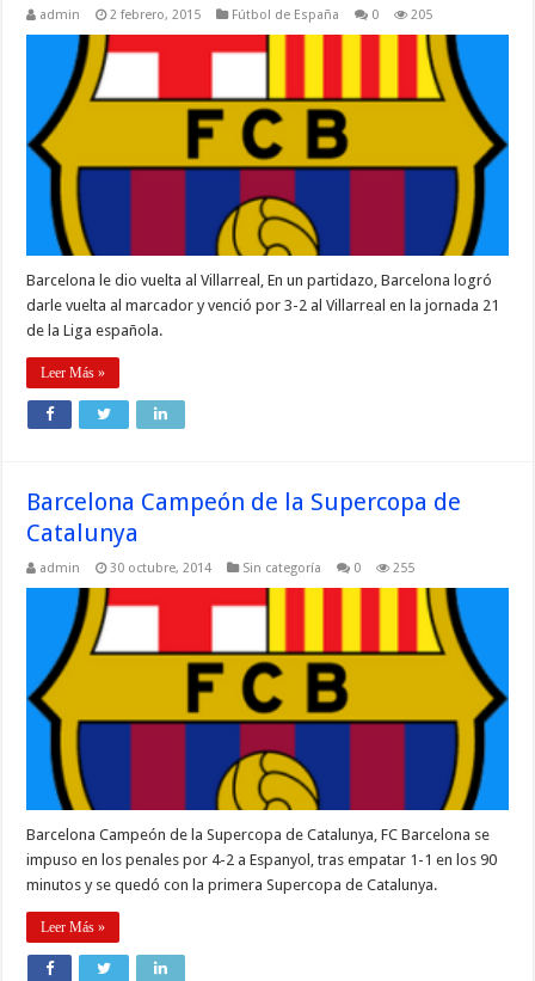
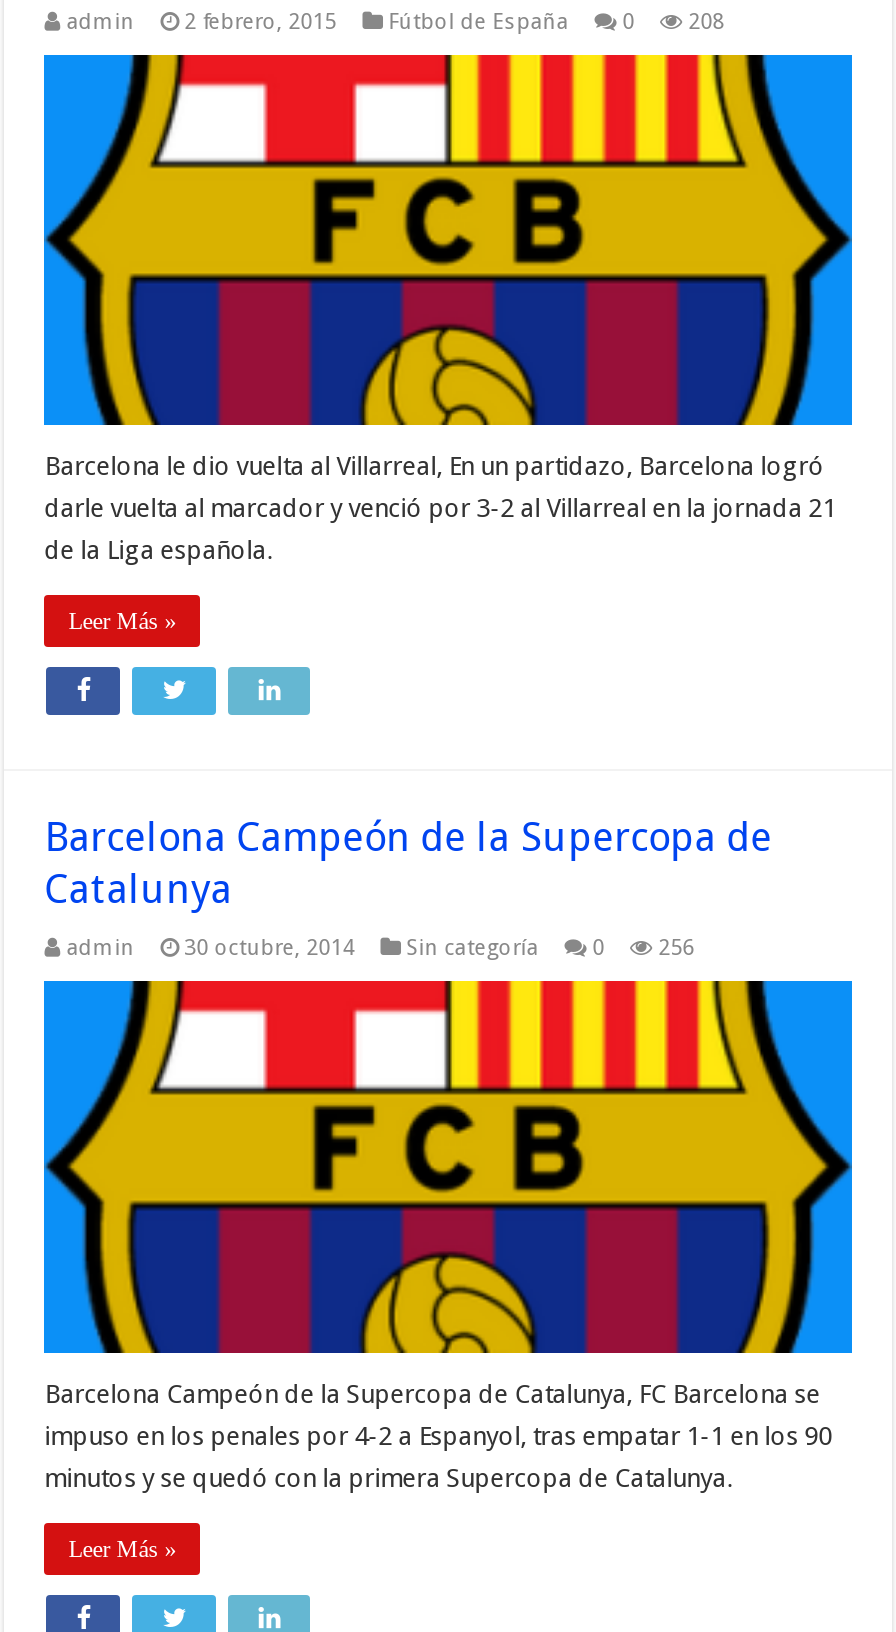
- 205
+ 208

- 255
+ 256
